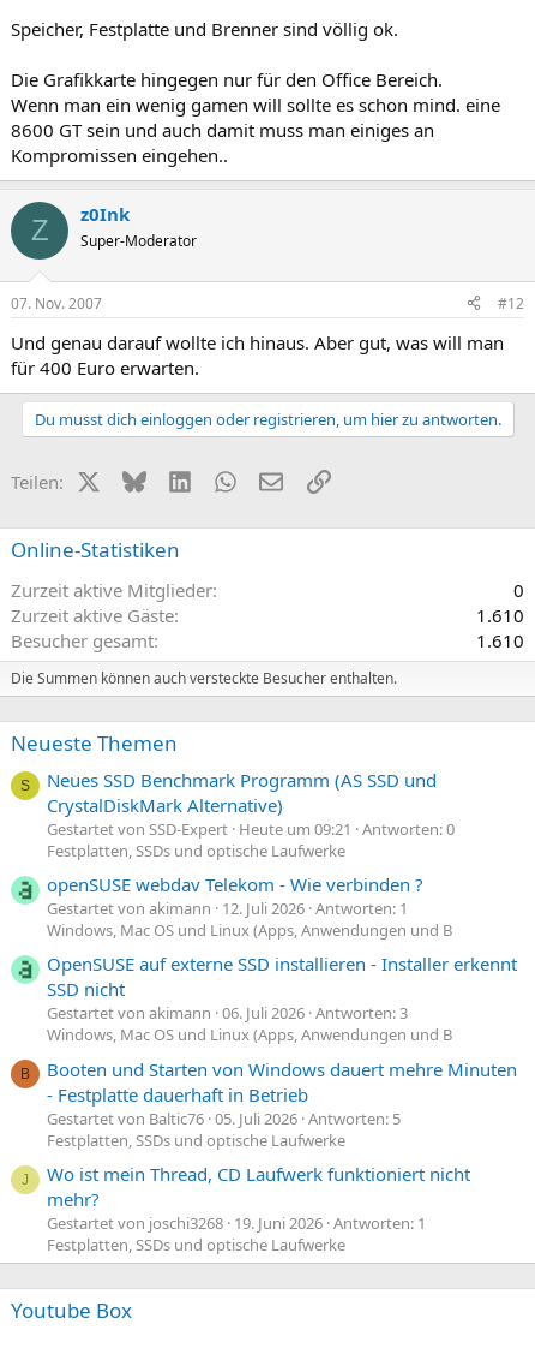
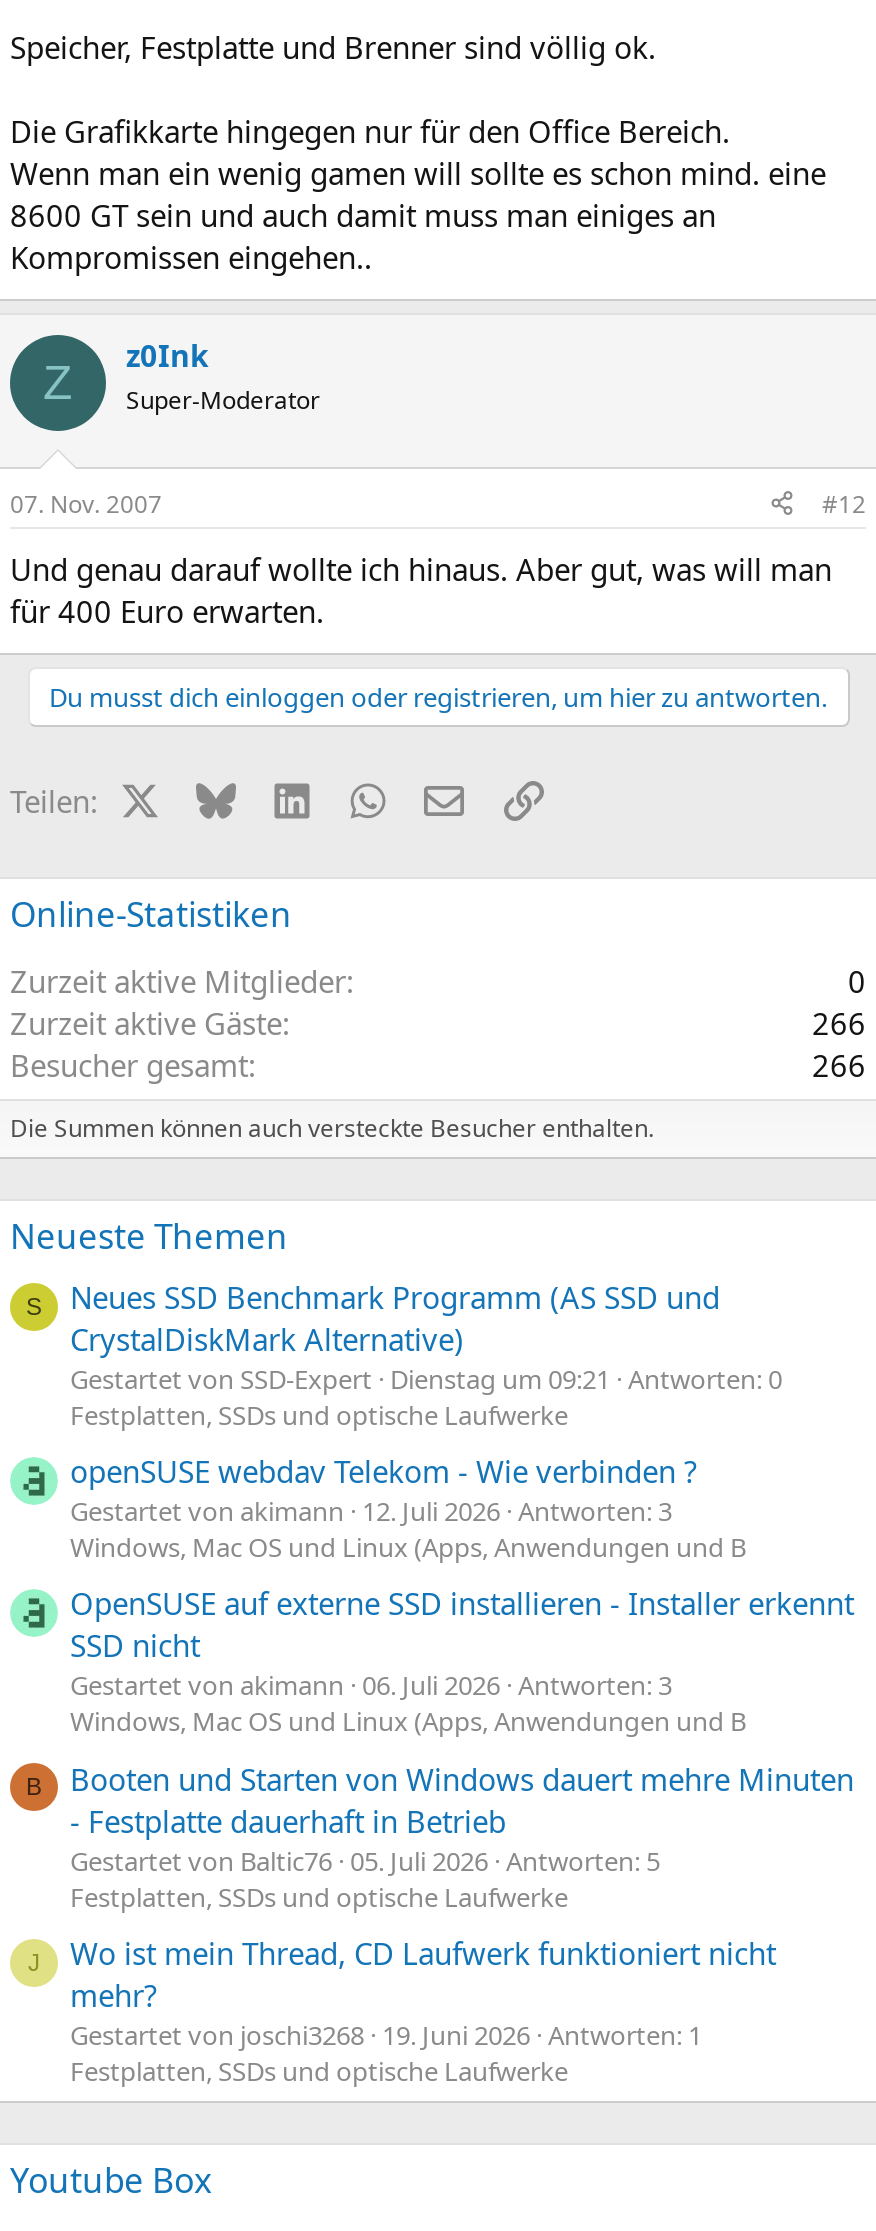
- 1.610
+ 266

- 1.610
+ 266

- Gestartet von SSD-Expert Heute um 09:21 Antworten: 0
+ Gestartet von SSD-Expert Dienstag um 09:21 Antworten: 0

- Gestartet von akimann 12. Juli 2026 Antworten: 1
+ Gestartet von akimann 12. Juli 2026 Antworten: 3
